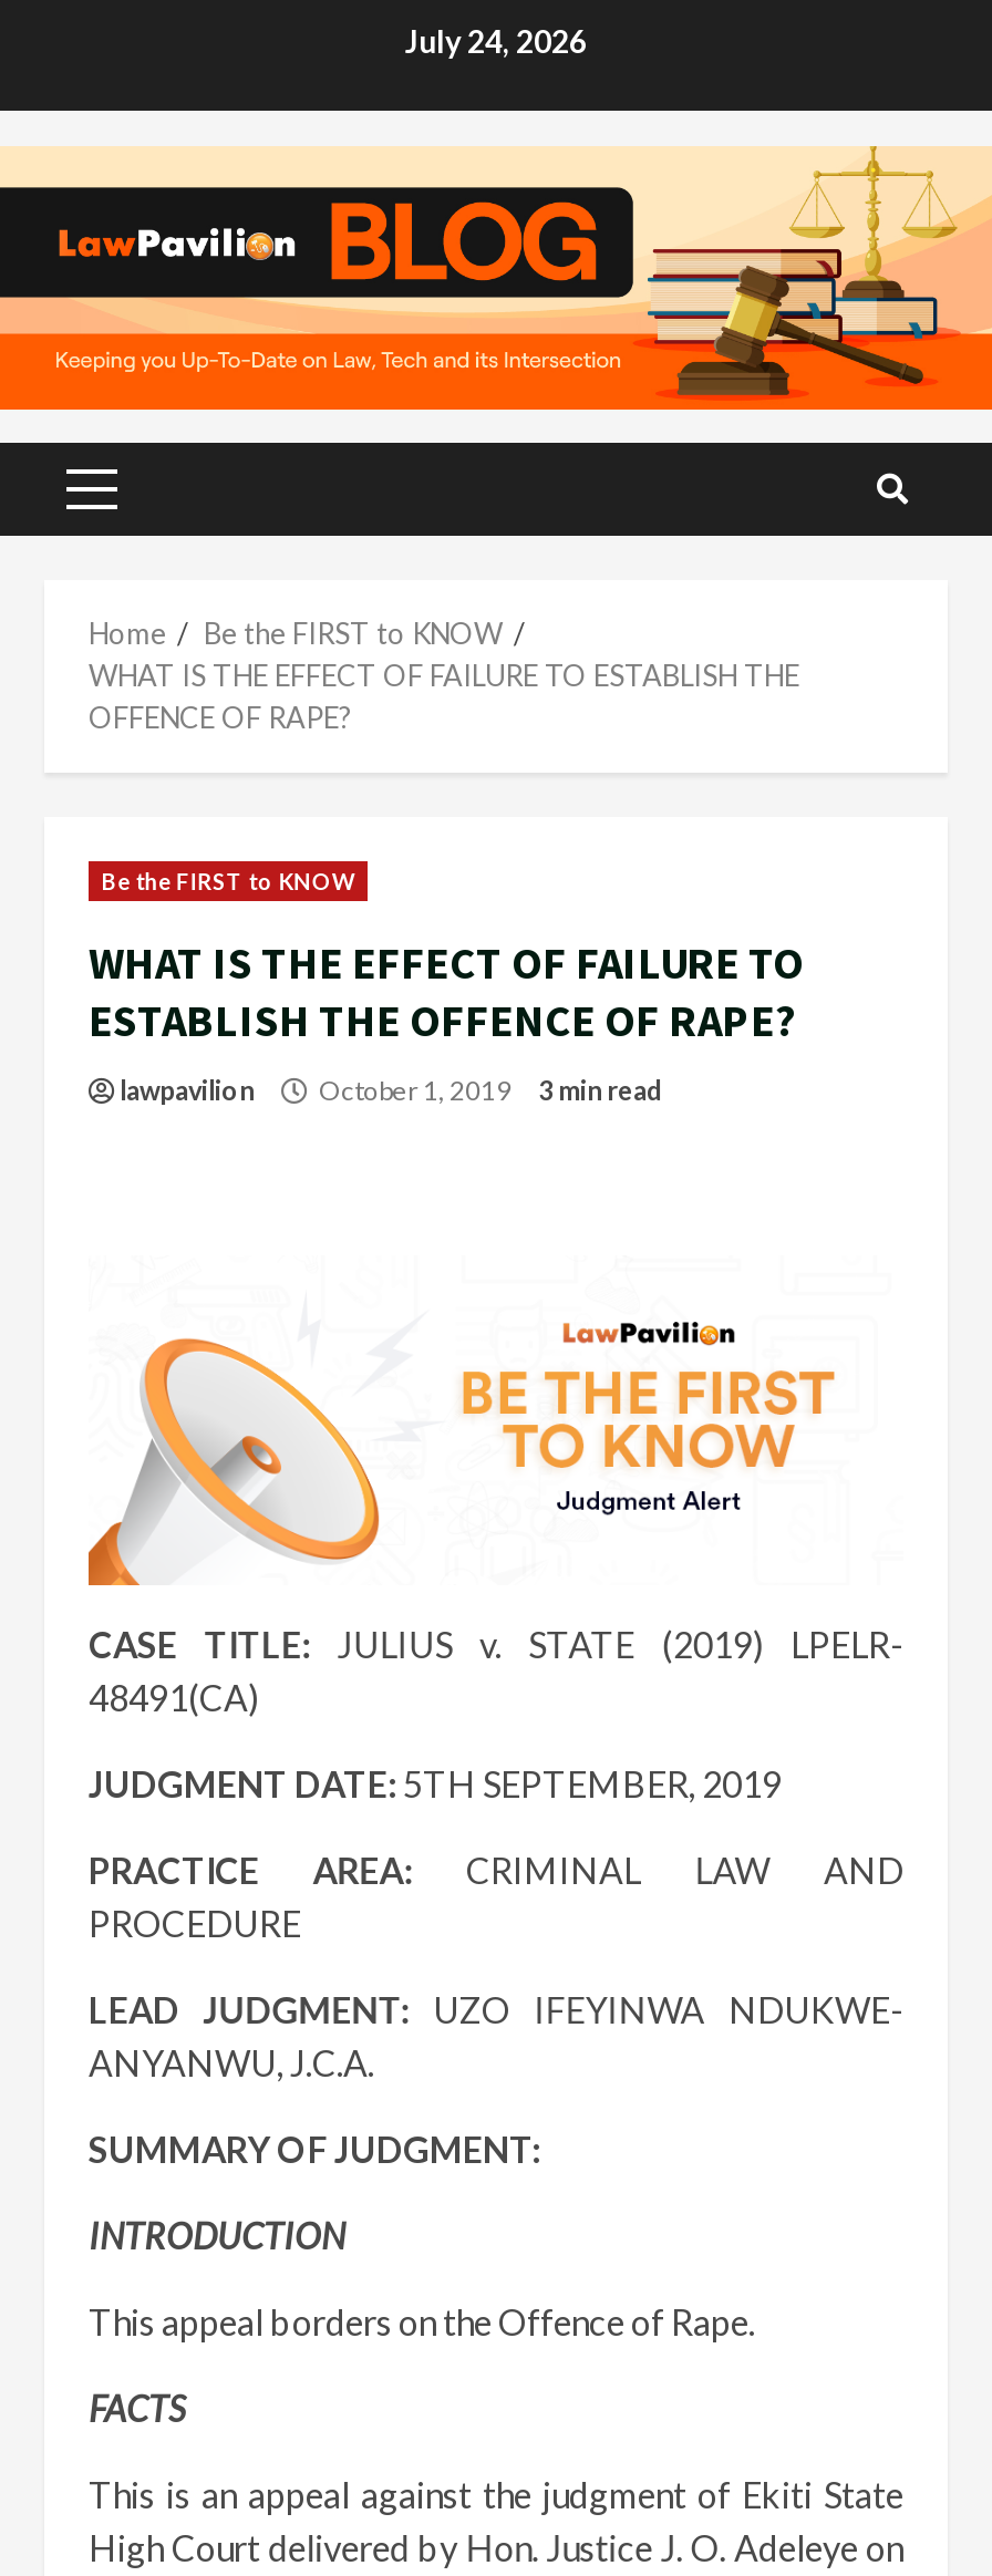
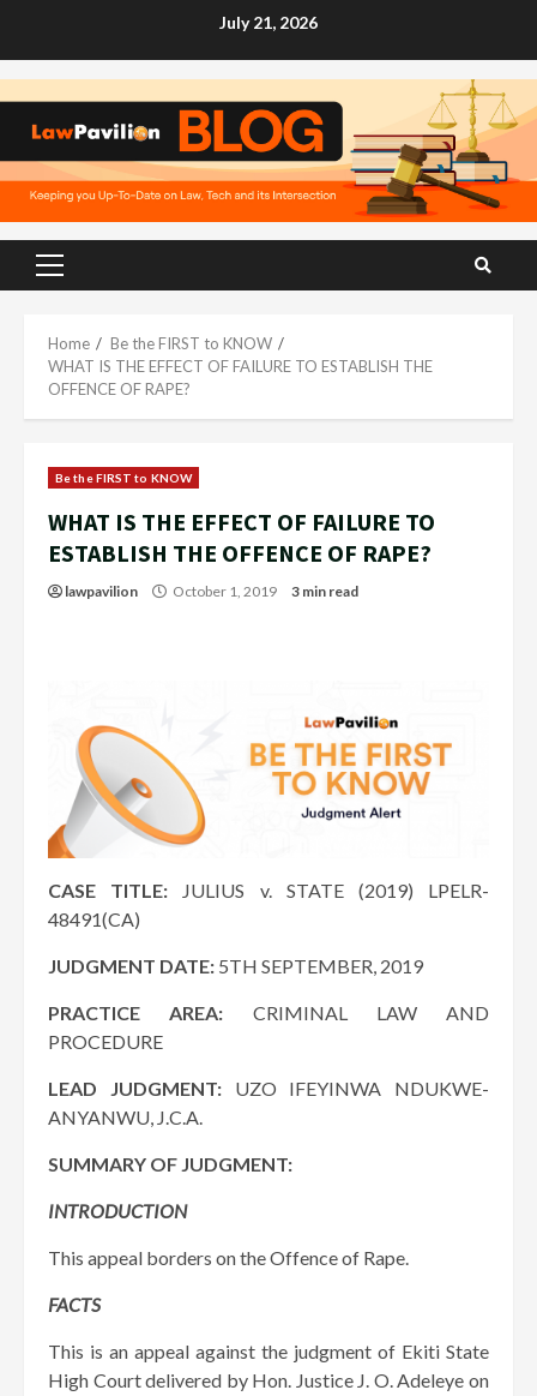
- July 24, 2026
+ July 21, 2026
